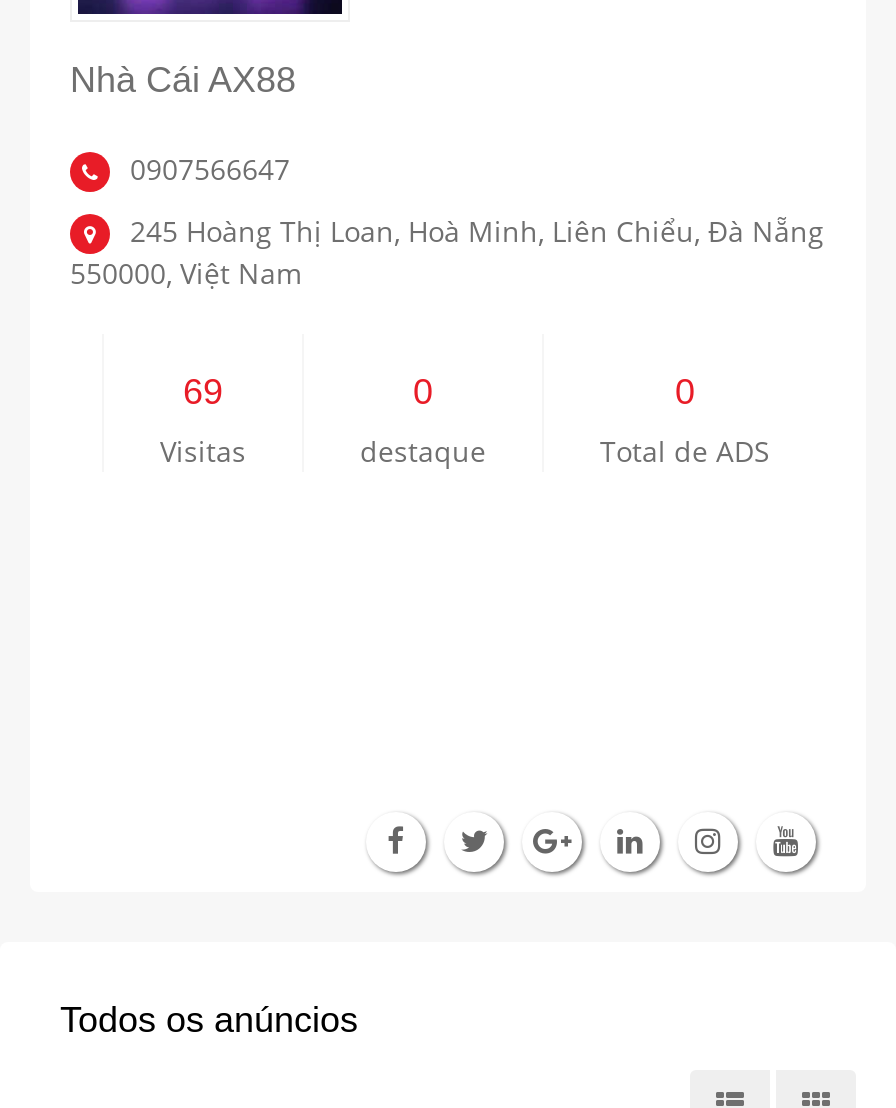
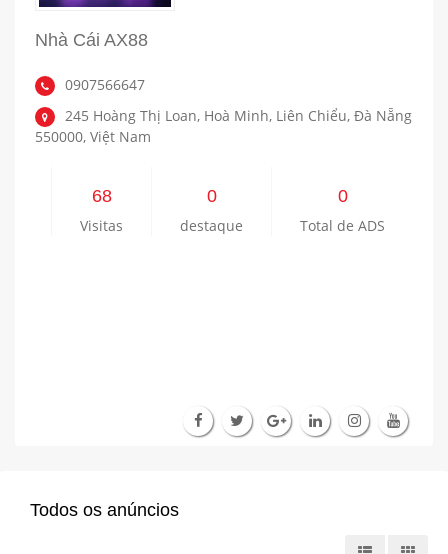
- 69
+ 68
